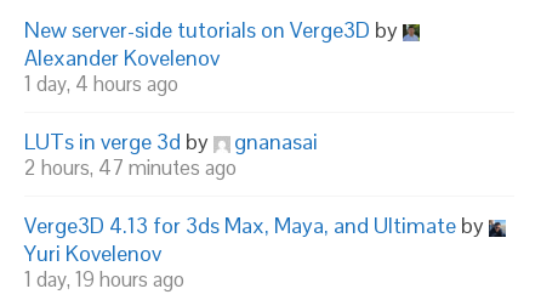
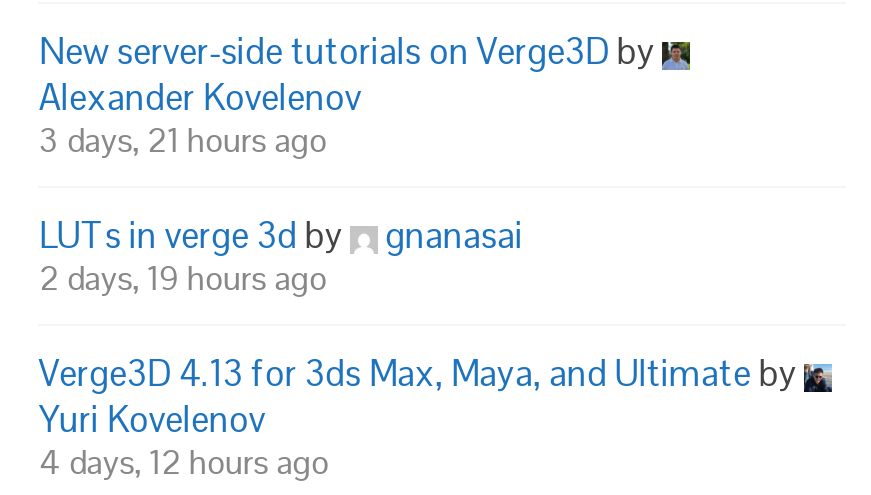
- 1 day, 4 hours ago
+ 3 days, 21 hours ago

- 2 hours, 47 minutes ago
+ 2 days, 19 hours ago

- 1 day, 19 hours ago
+ 4 days, 12 hours ago
